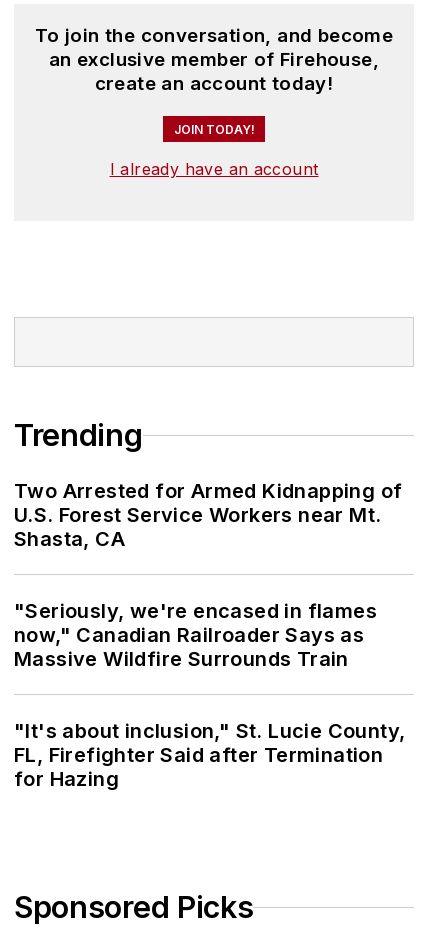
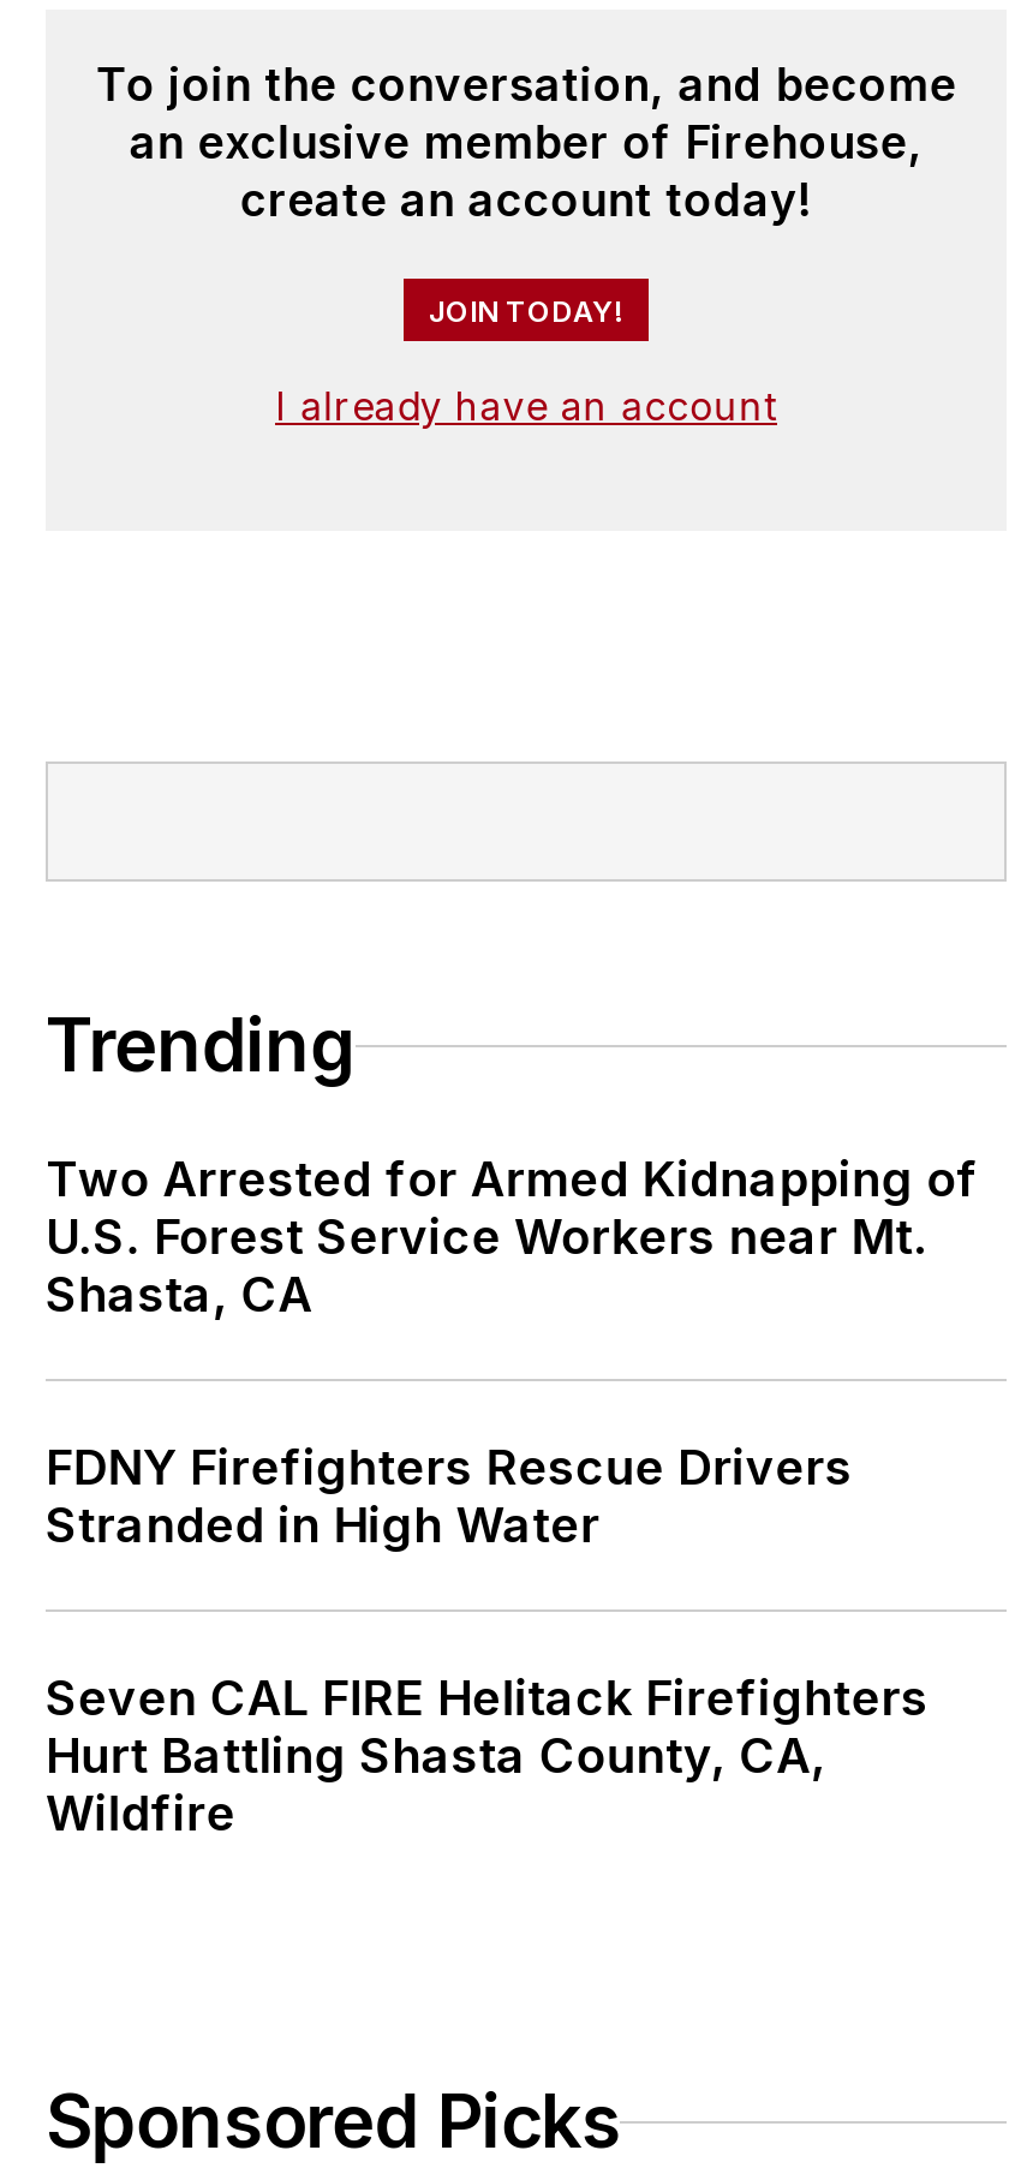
- "Seriously, we're encased in flames
- now," Canadian Railroader Says as
- Massive Wildfire Surrounds Train
+ FDNY Firefighters Rescue Drivers
+ Stranded in High Water

- "It's about inclusion," St. Lucie County,
- FL, Firefighter Said after Termination
- for Hazing
+ Seven CAL FIRE Helitack Firefighters
+ Hurt Battling Shasta County, CA,
+ Wildfire
